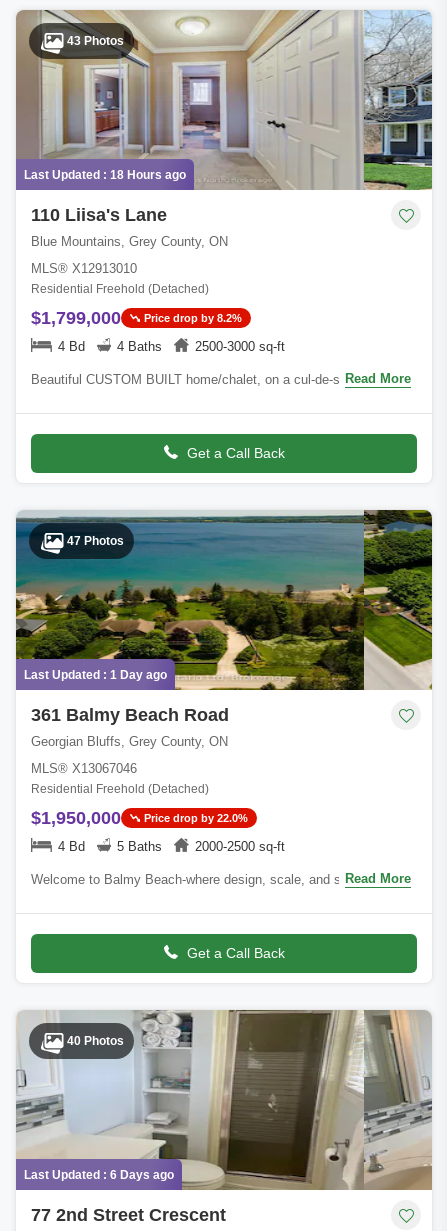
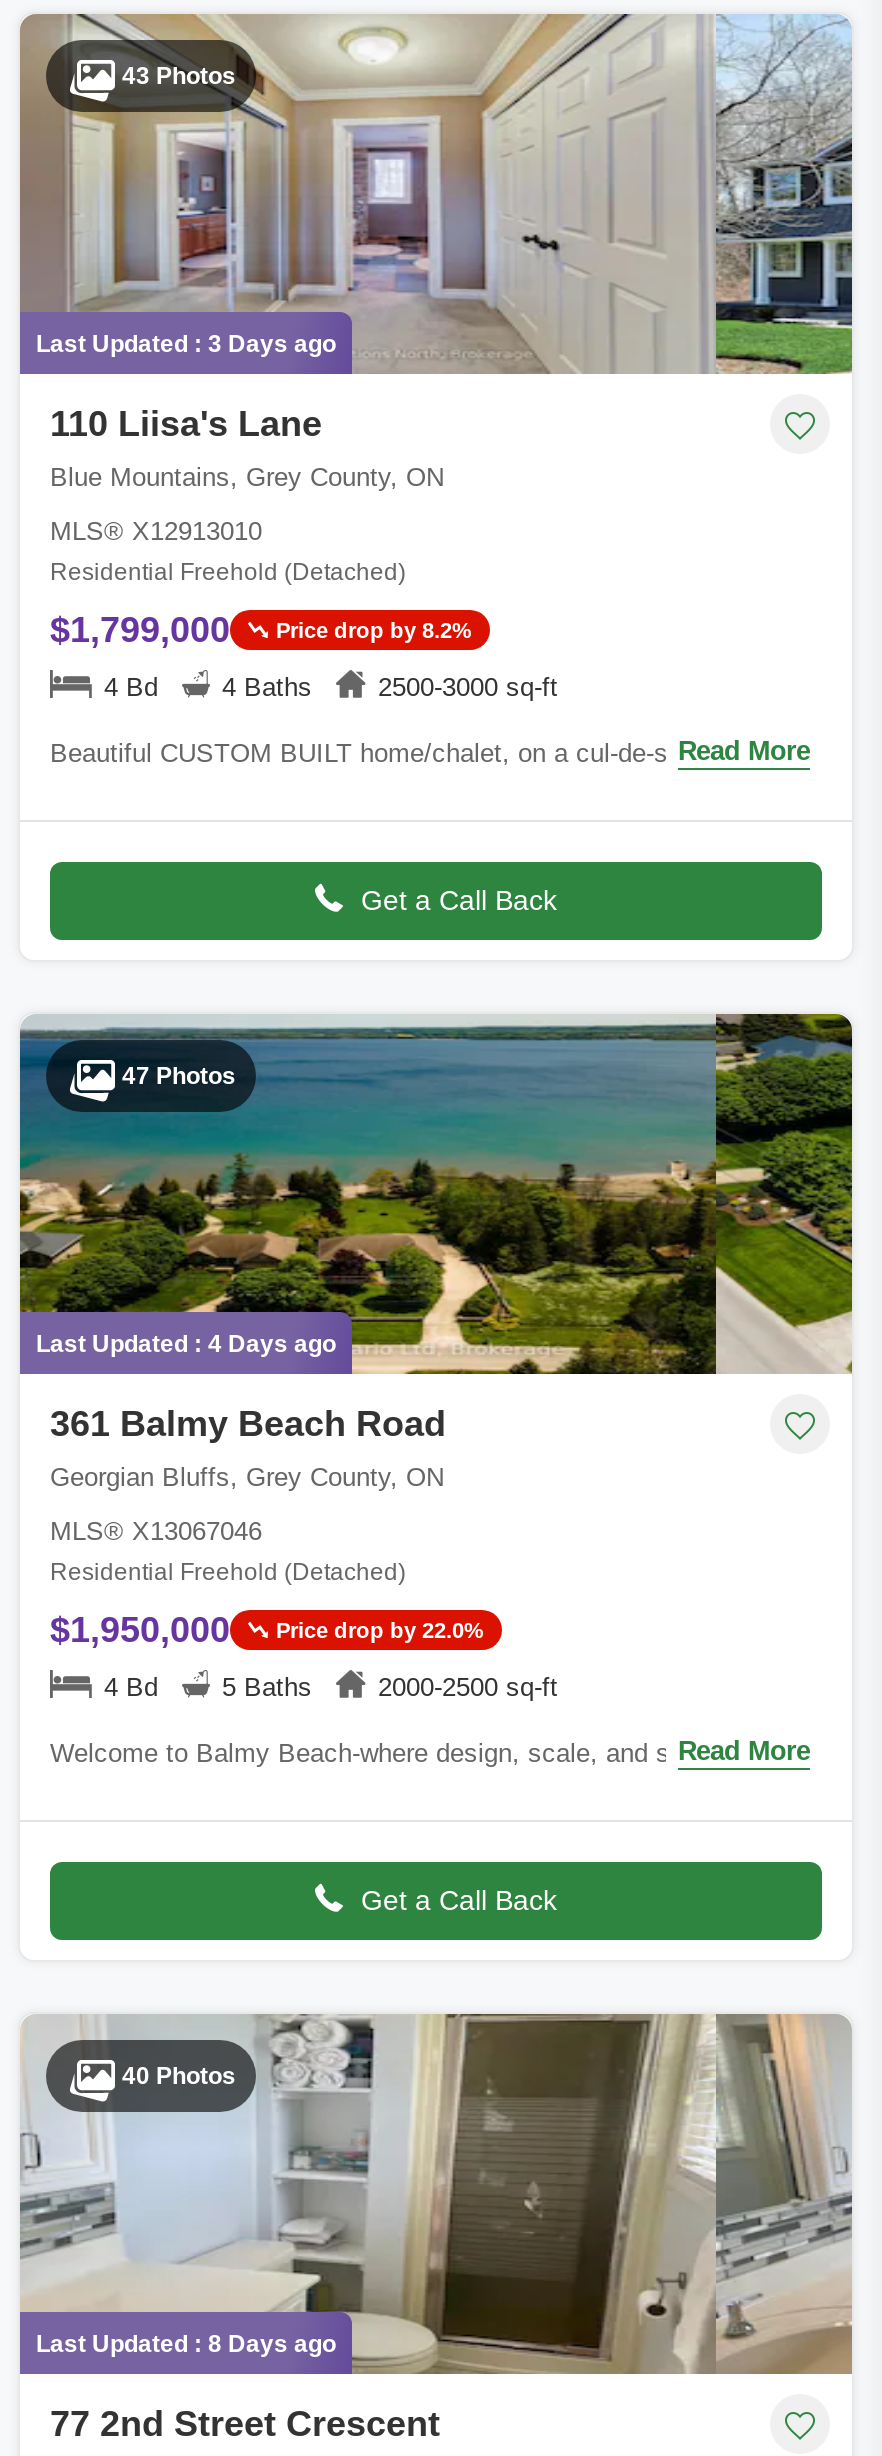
- Last Updated : 18 Hours ago
+ Last Updated : 3 Days ago

- Last Updated : 1 Day ago
+ Last Updated : 4 Days ago

- Last Updated : 6 Days ago
+ Last Updated : 8 Days ago
